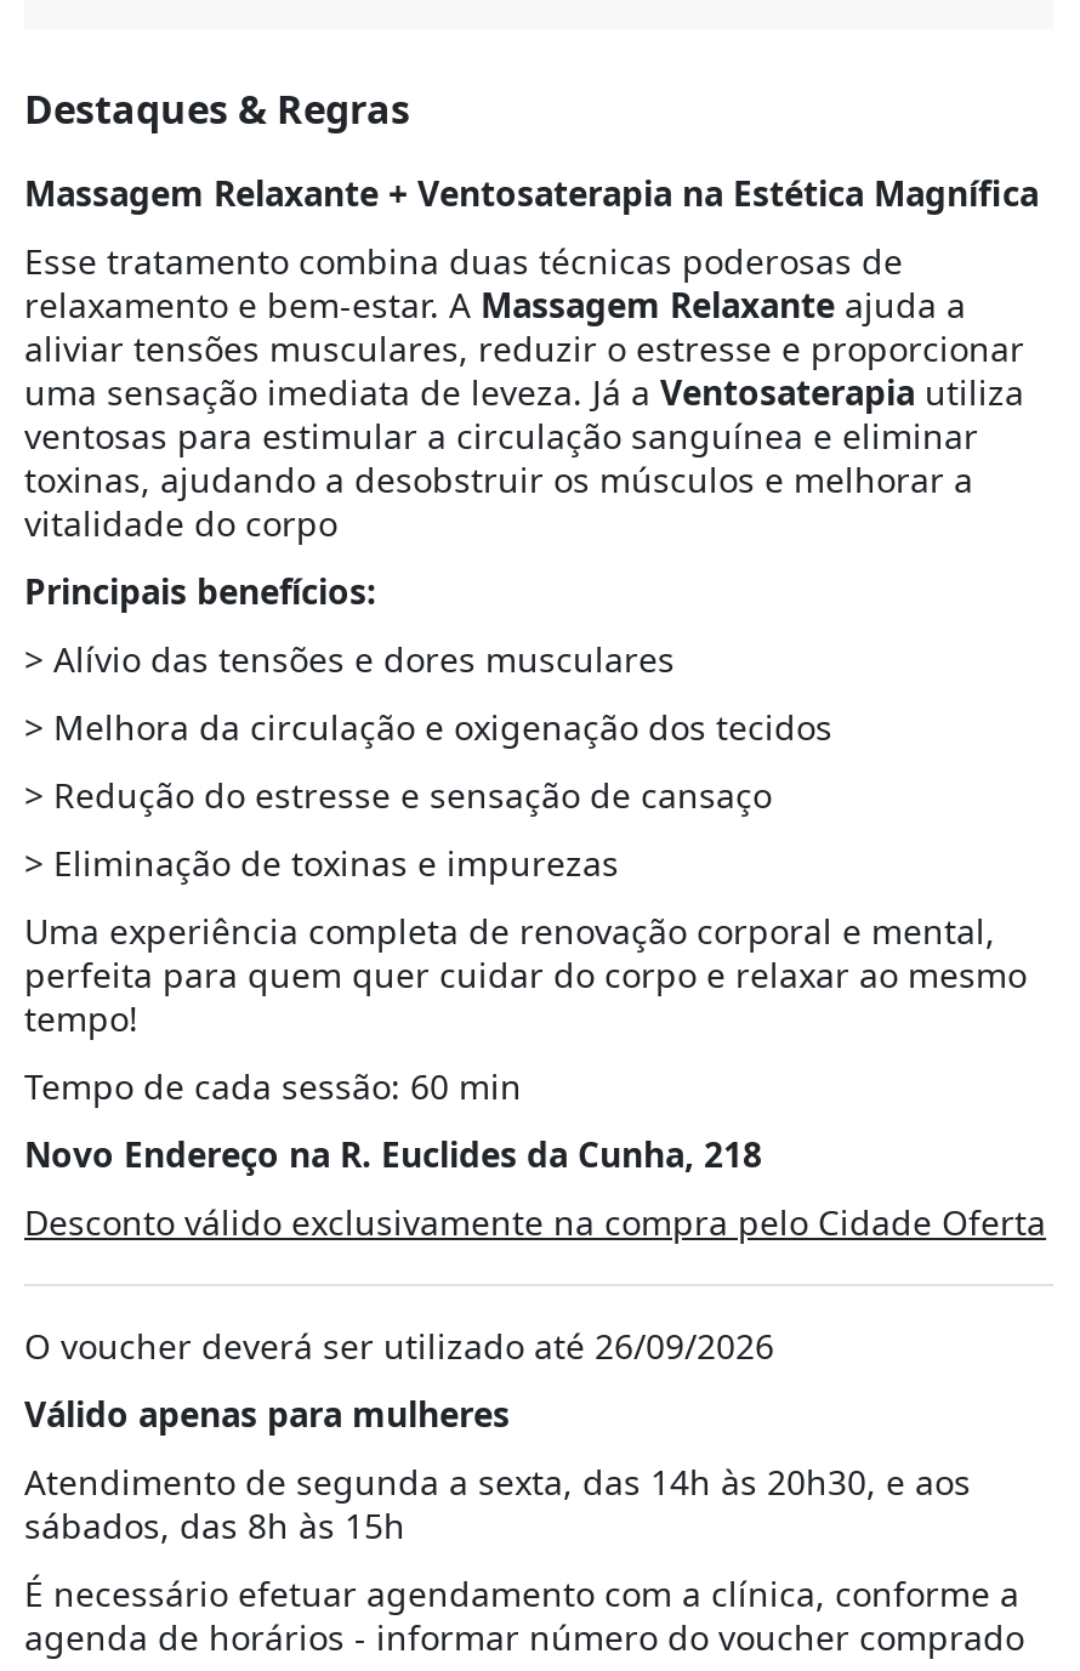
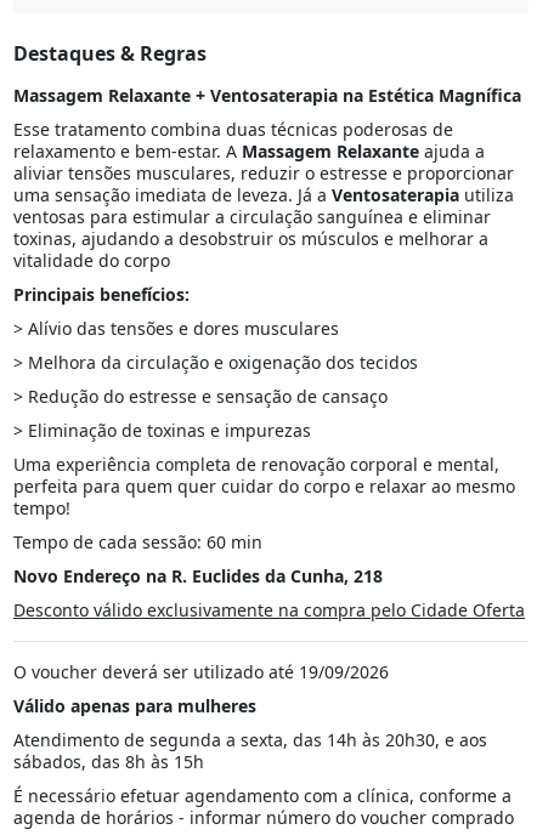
- O voucher deverá ser utilizado até 26/09/2026
+ O voucher deverá ser utilizado até 19/09/2026
